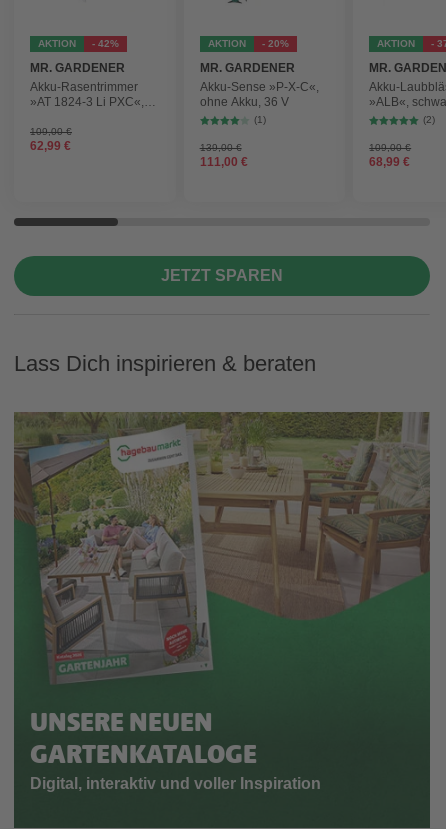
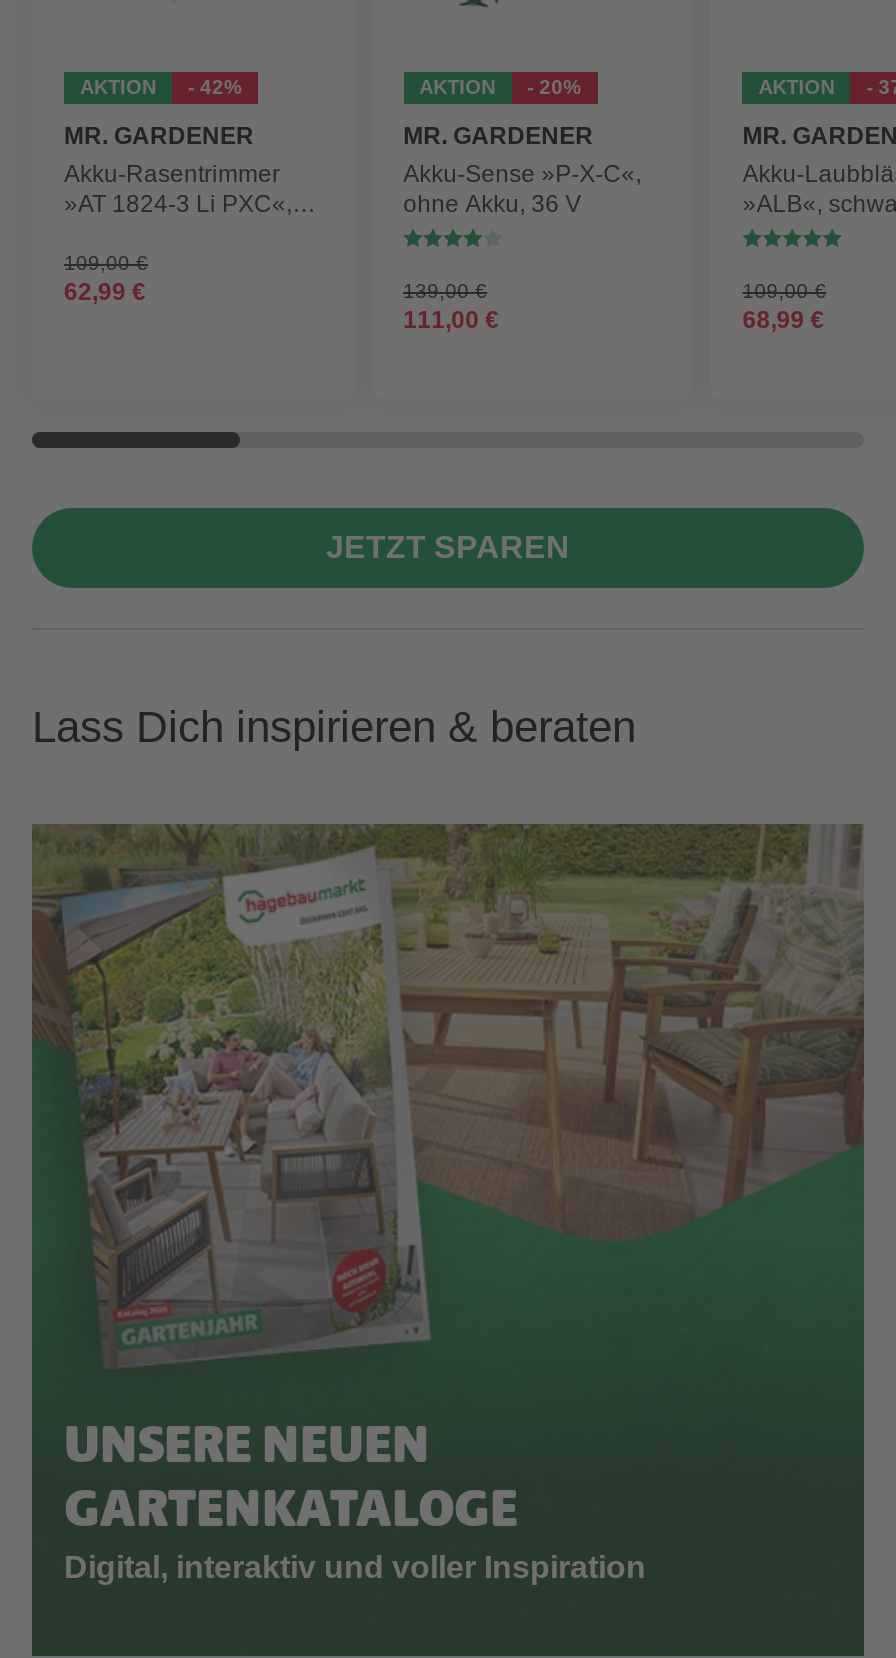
- (1)

- (2)
